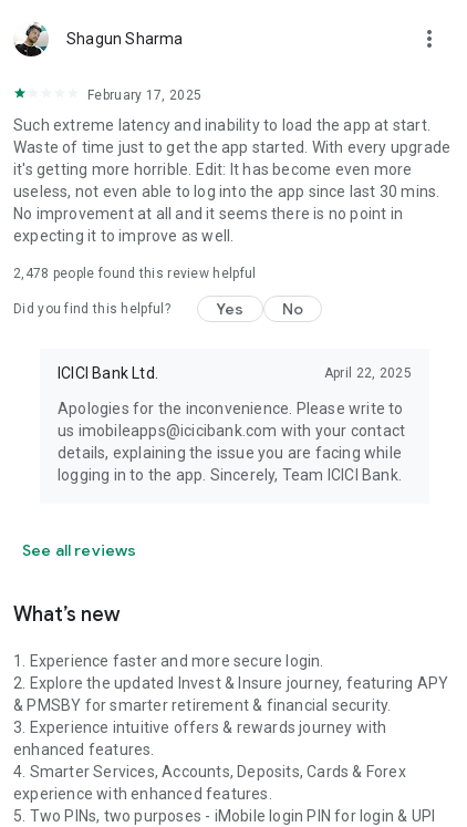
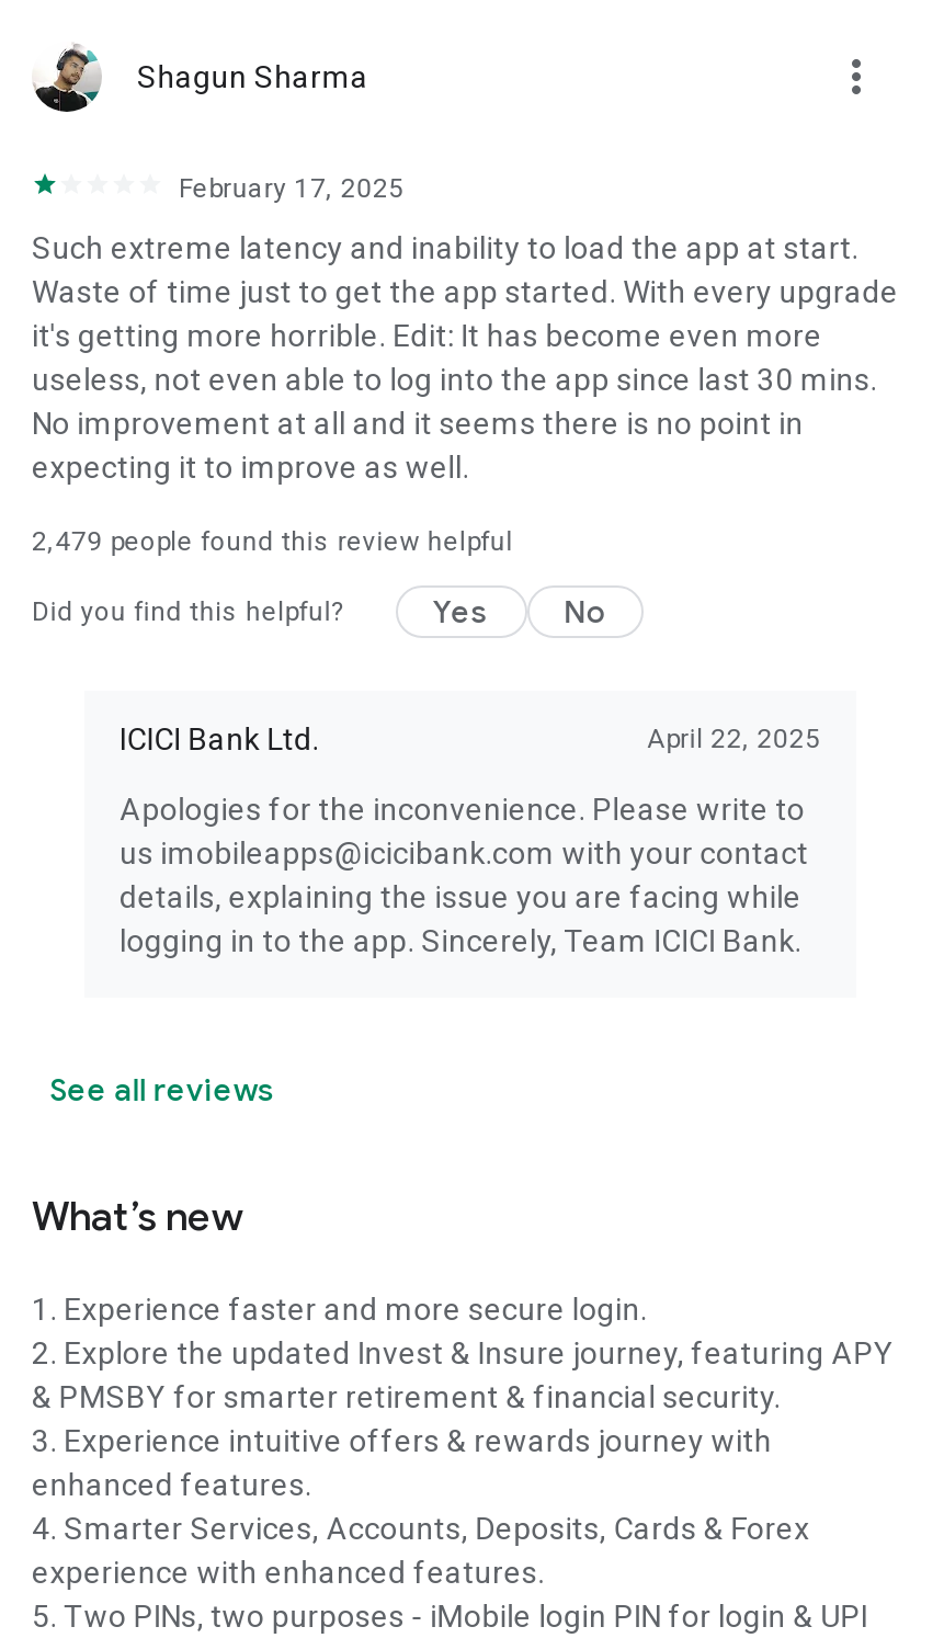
- 2,478 people found this review helpful
+ 2,479 people found this review helpful
